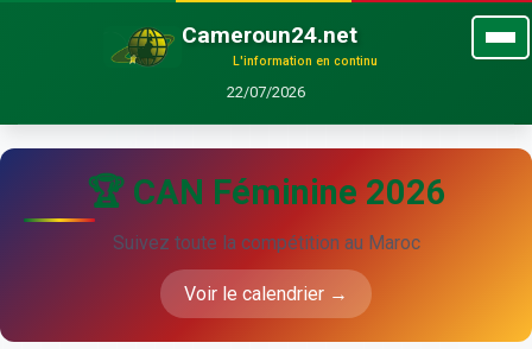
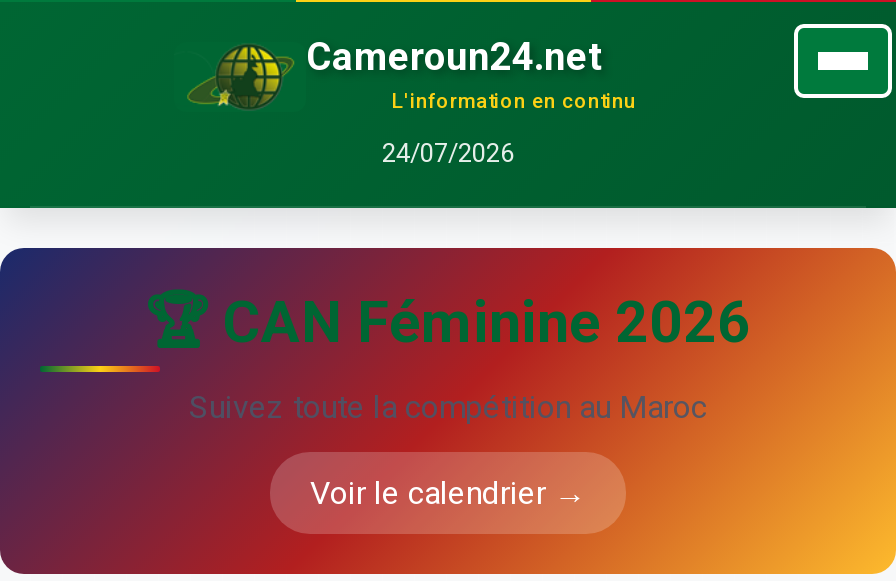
- 22/07/2026
+ 24/07/2026
